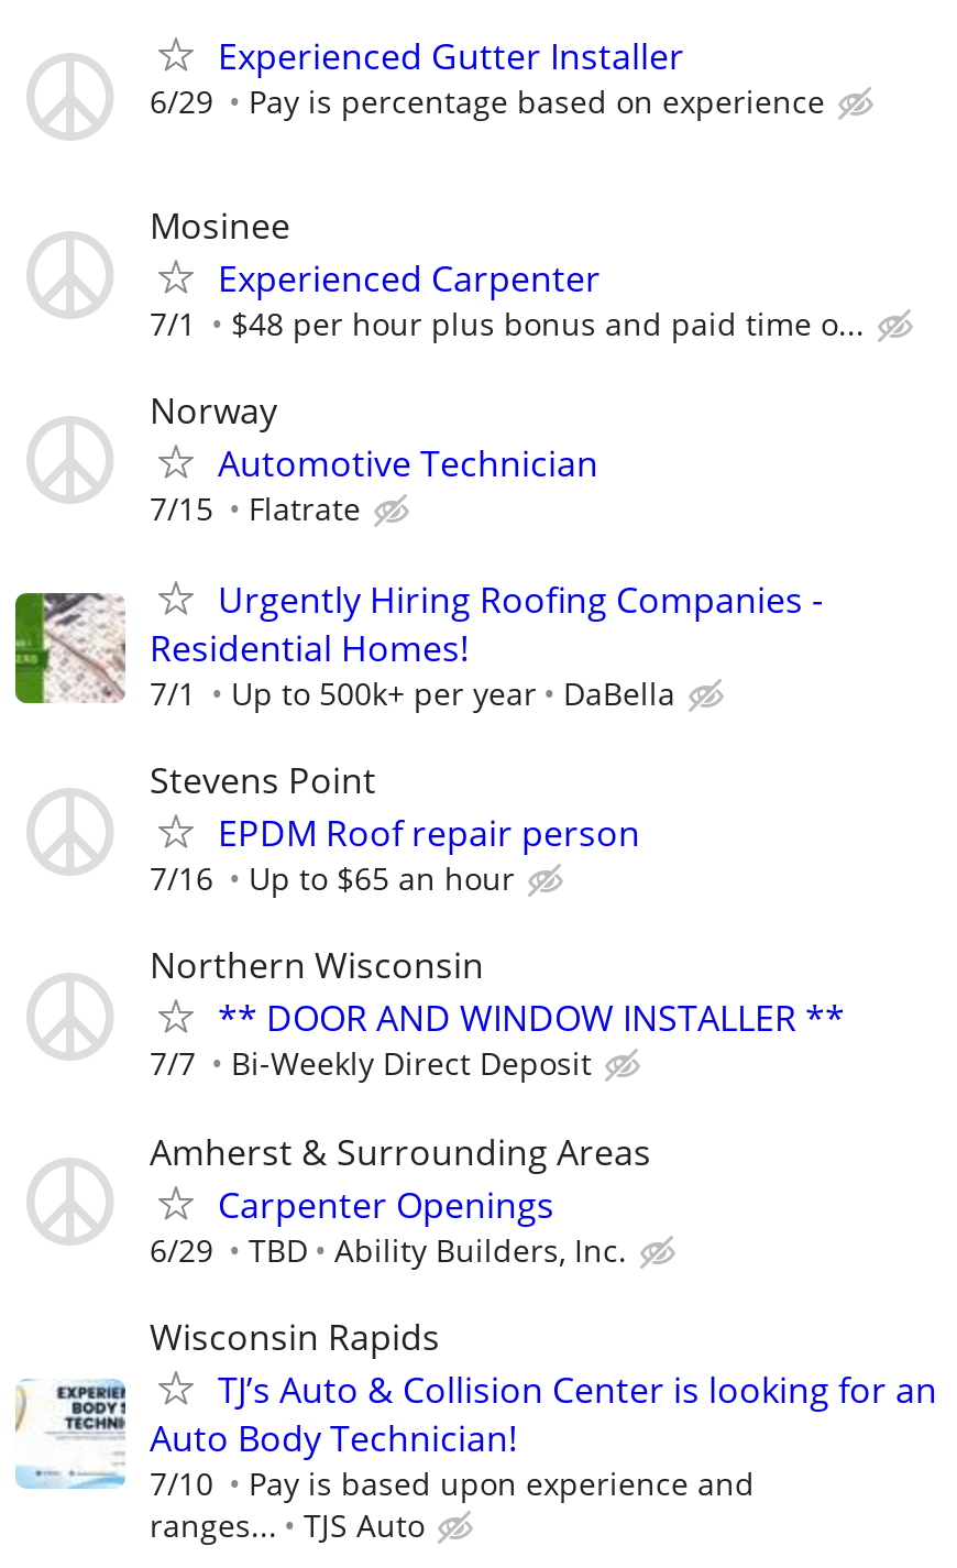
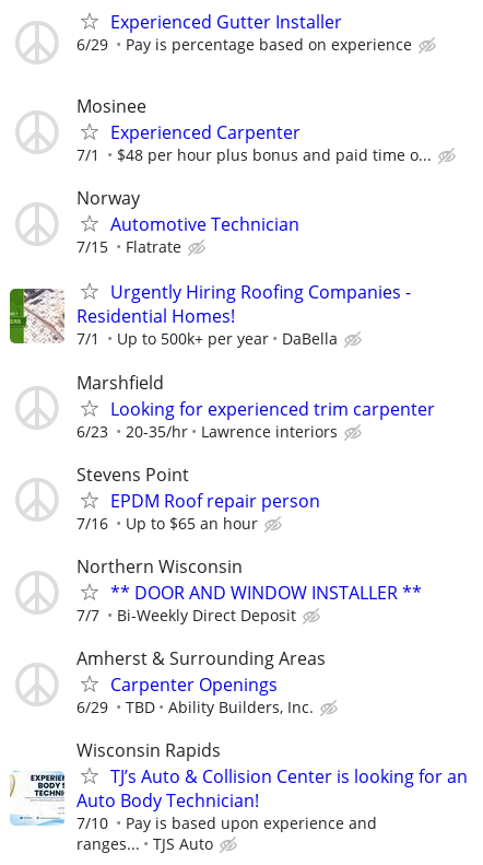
+ Marshfield
+ Looking for experienced trim carpenter
+ 6/23
+ 20-35/hr
+ Lawrence interiors
